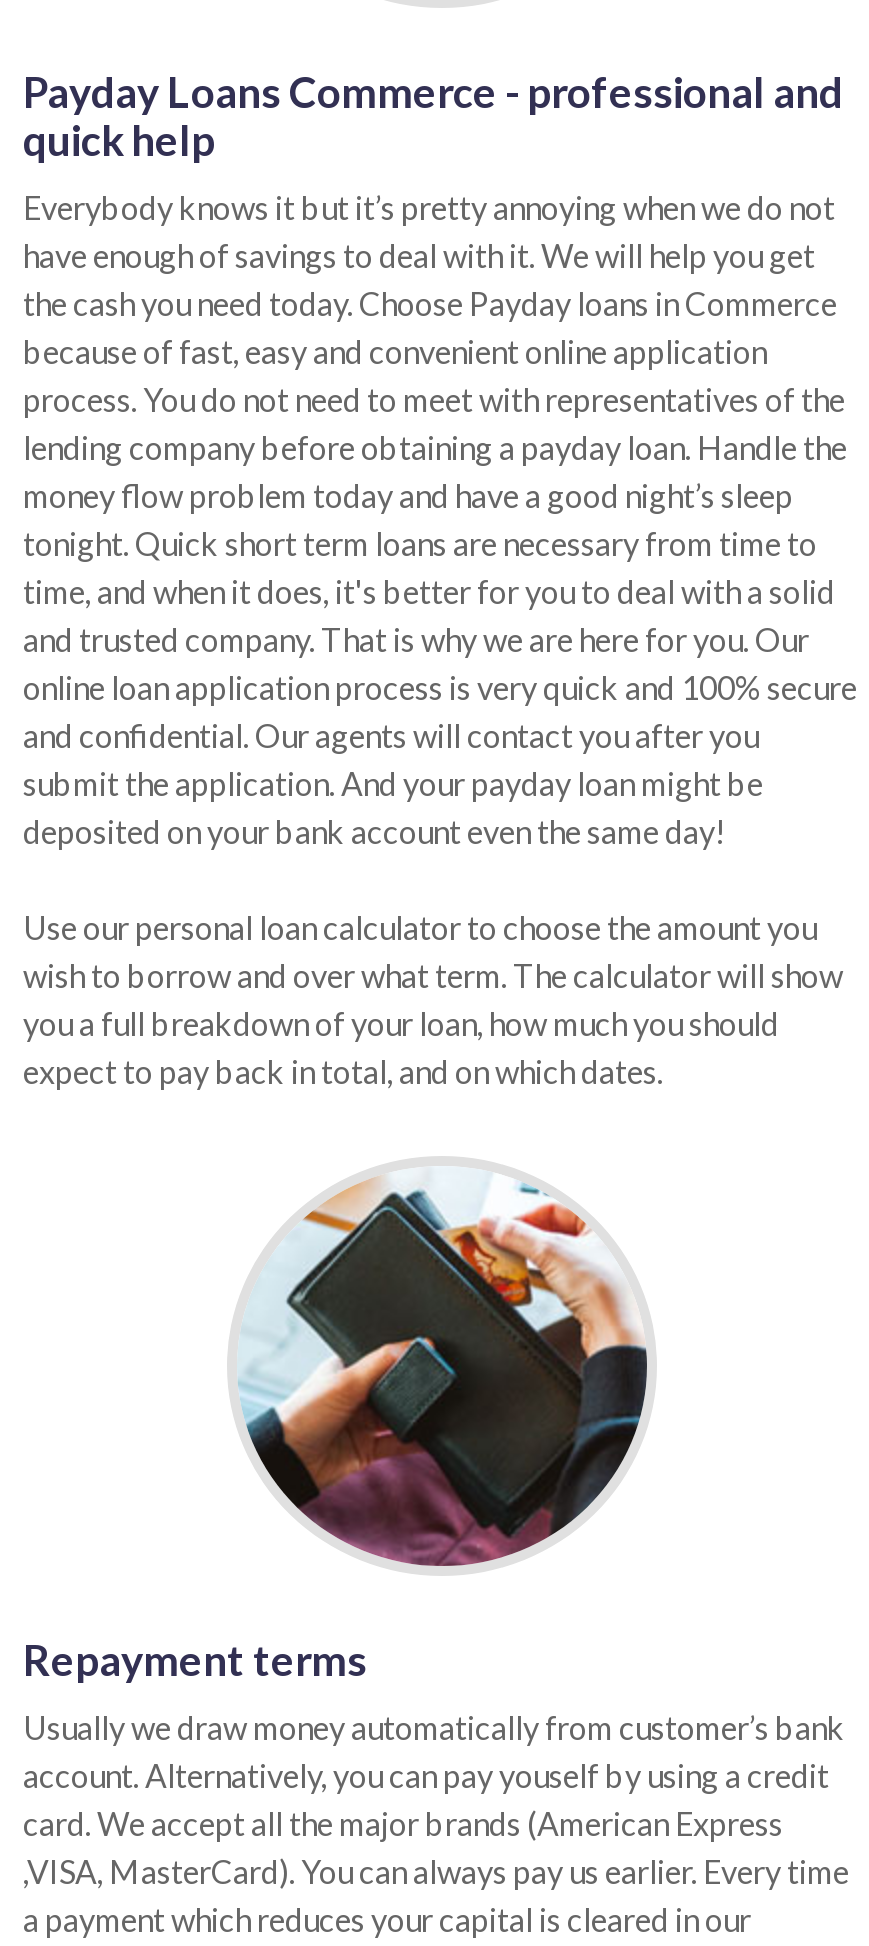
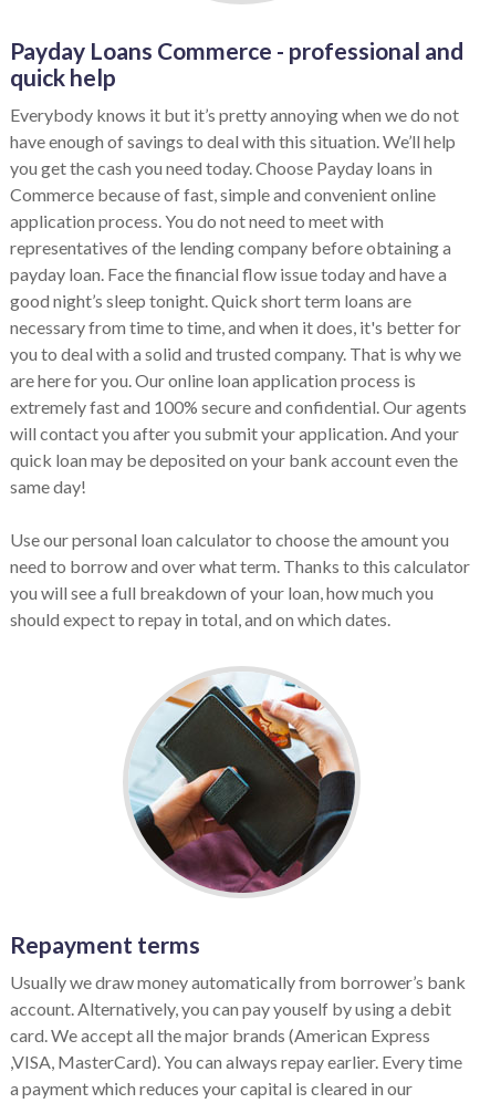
- have enough of savings to deal with it. We will help you get
- the cash you need today. Choose Payday loans in Commerce
- because of fast, easy and convenient online application
- process. You do not need to meet with representatives of the
- lending company before obtaining a payday loan. Handle the
- money flow problem today and have a good night’s sleep
- tonight. Quick short term loans are necessary from time to
- time, and when it does, it's better for you to deal with a solid
- and trusted company. That is why we are here for you. Our
- online loan application process is very quick and 100% secure
- and confidential. Our agents will contact you after you
- submit the application. And your payday loan might be
- deposited on your bank account even the same day!
+ have enough of savings to deal with this situation. We’ll help
+ you get the cash you need today. Choose Payday loans in
+ Commerce because of fast, simple and convenient online
+ application process. You do not need to meet with
+ representatives of the lending company before obtaining a
+ payday loan. Face the financial flow issue today and have a
+ good night’s sleep tonight. Quick short term loans are
+ necessary from time to time, and when it does, it's better for
+ you to deal with a solid and trusted company. That is why we
+ are here for you. Our online loan application process is
+ extremely fast and 100% secure and confidential. Our agents
+ will contact you after you submit your application. And your
+ quick loan may be deposited on your bank account even the
+ same day!

- wish to borrow and over what term. The calculator will show
- you a full breakdown of your loan, how much you should
- expect to pay back in total, and on which dates.
+ need to borrow and over what term. Thanks to this calculator
+ you will see a full breakdown of your loan, how much you
+ should expect to repay in total, and on which dates.

- Usually we draw money automatically from customer’s bank
+ Usually we draw money automatically from borrower’s bank

- account. Alternatively, you can pay youself by using a credit
+ account. Alternatively, you can pay youself by using a debit

- ,VISA, MasterCard). You can always pay us earlier. Every time
+ ,VISA, MasterCard). You can always repay earlier. Every time
